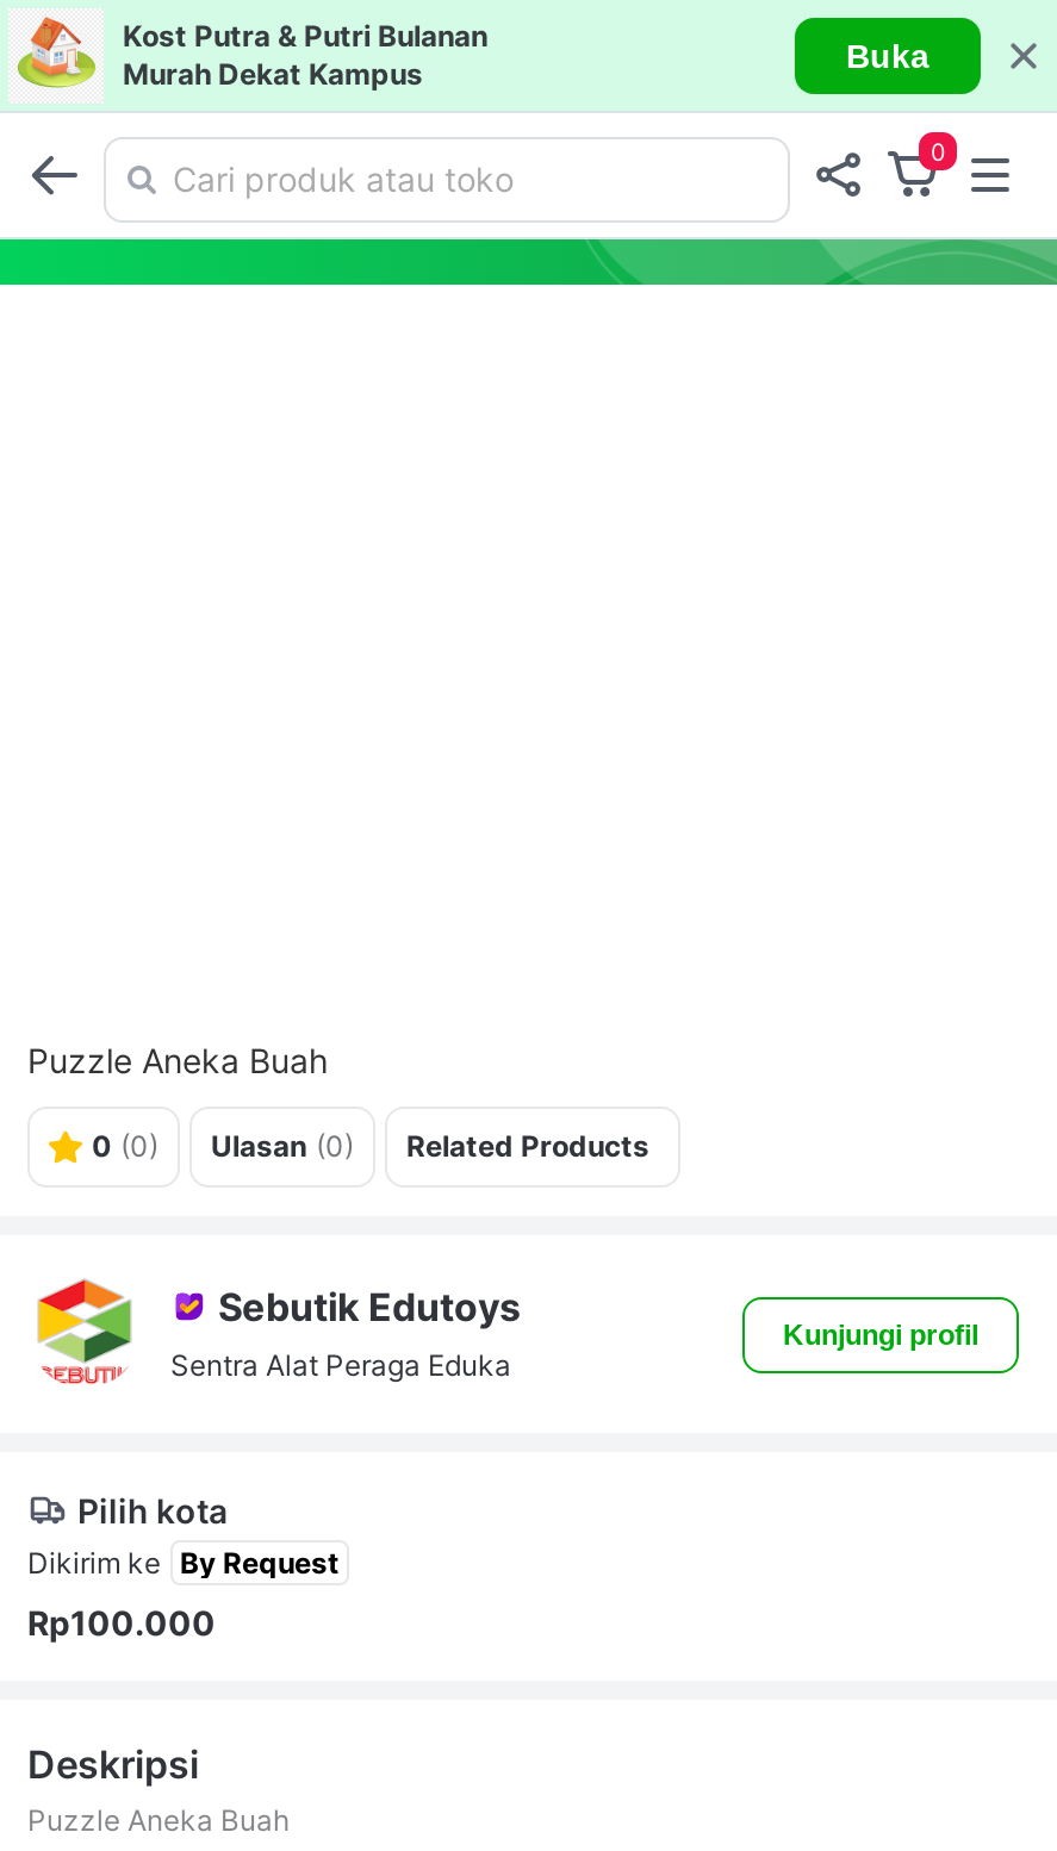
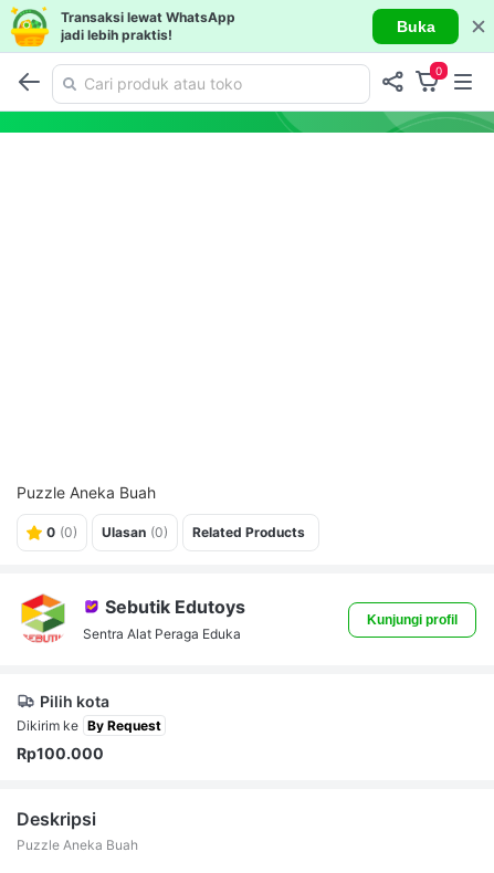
- [image]
- Kost Putra & Putri Bulanan
- Murah Dekat Kampus
+ [image]
+ Transaksi lewat WhatsApp
+ jadi lebih praktis!
